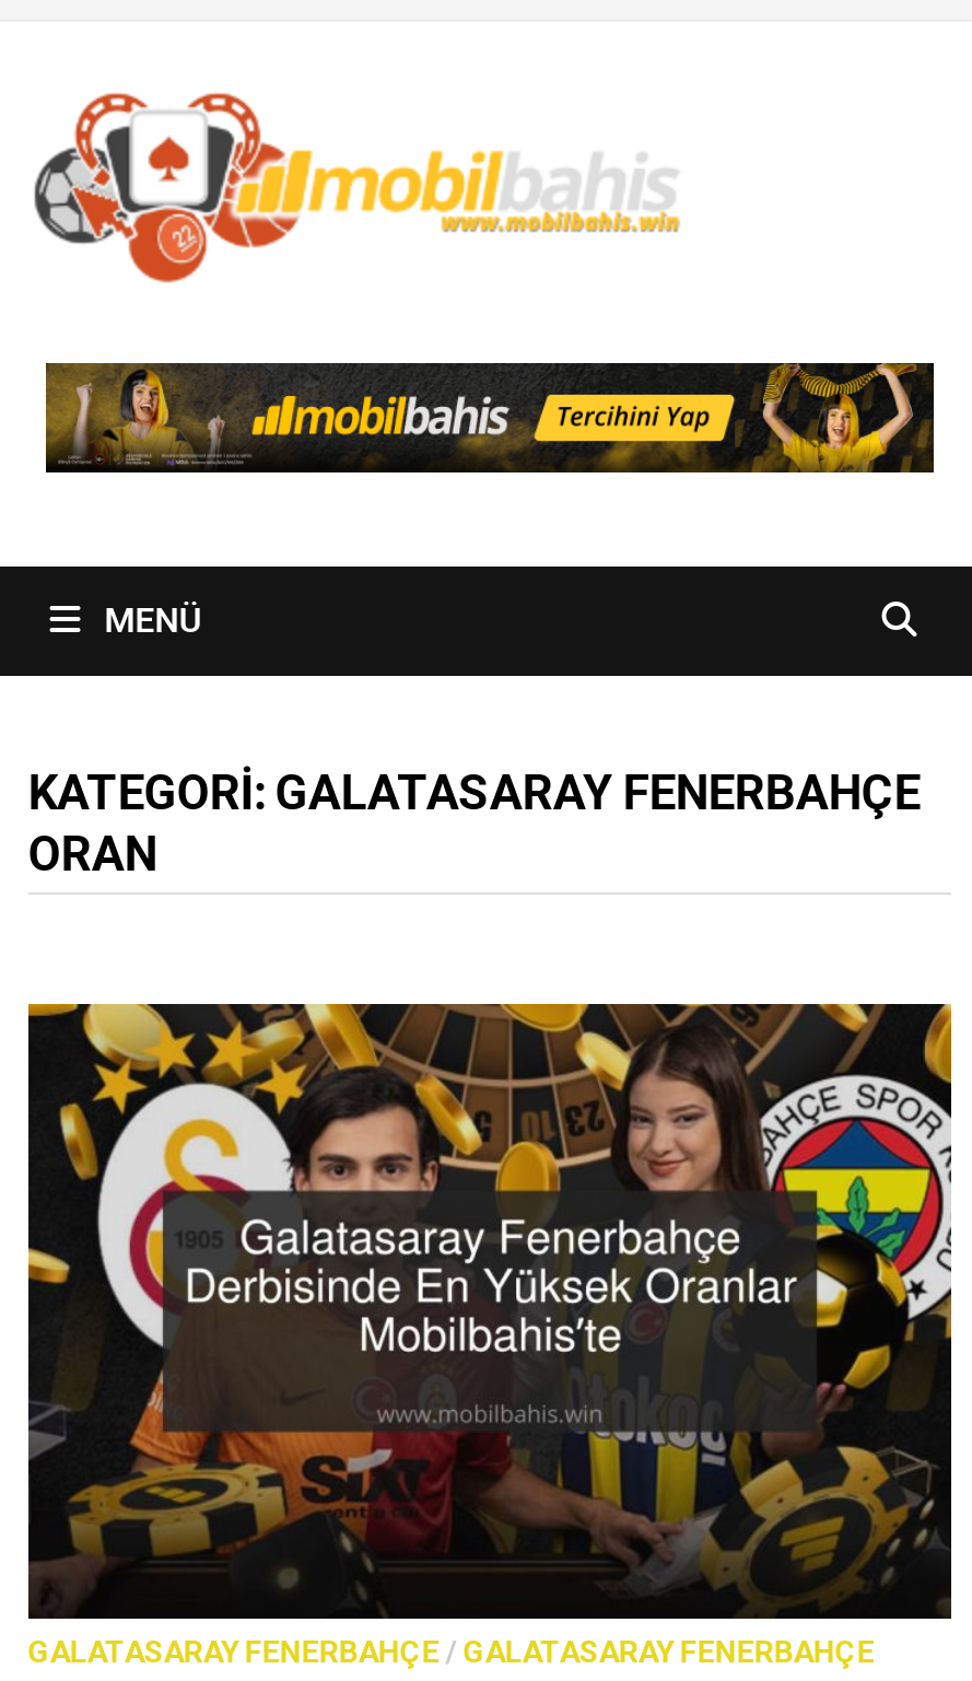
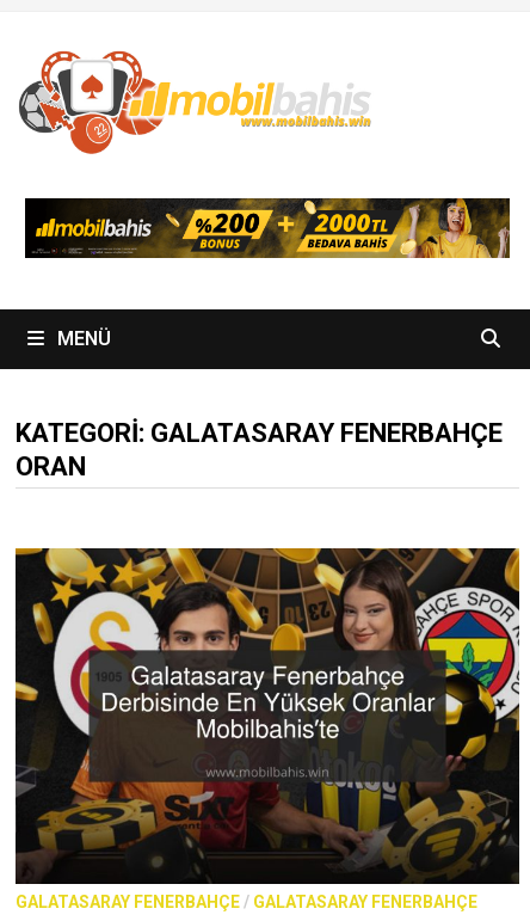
- [image]
+ [image]
